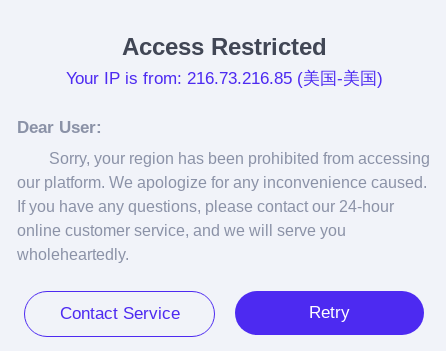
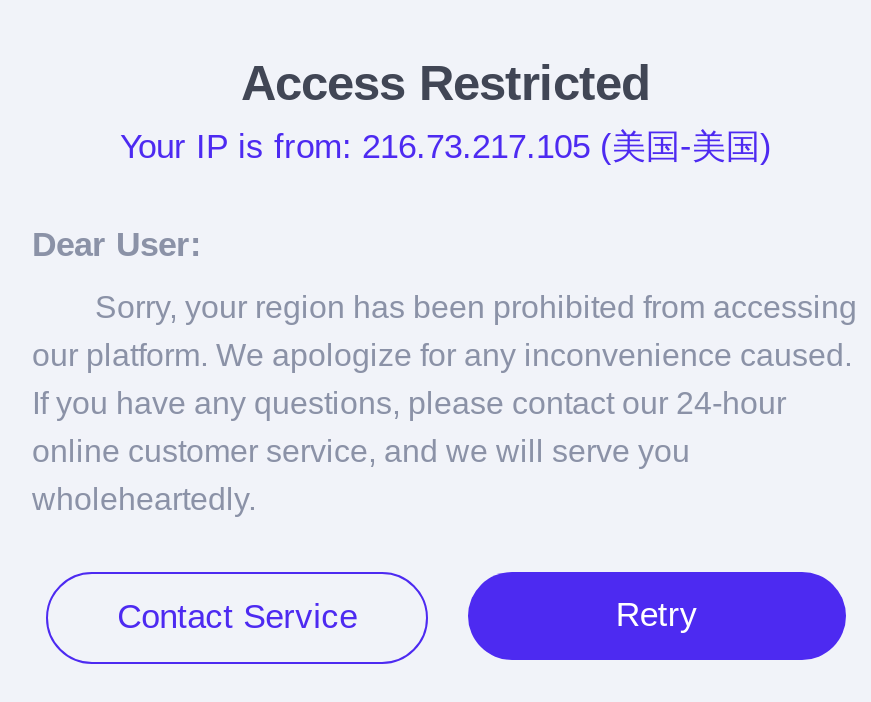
- Your IP is from: 216.73.216.85 (美国-美国)
+ Your IP is from: 216.73.217.105 (美国-美国)
